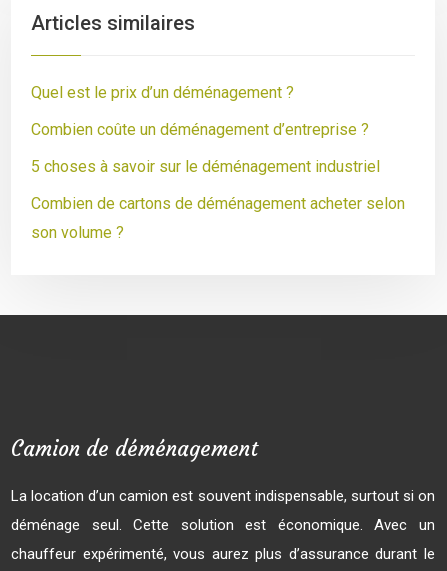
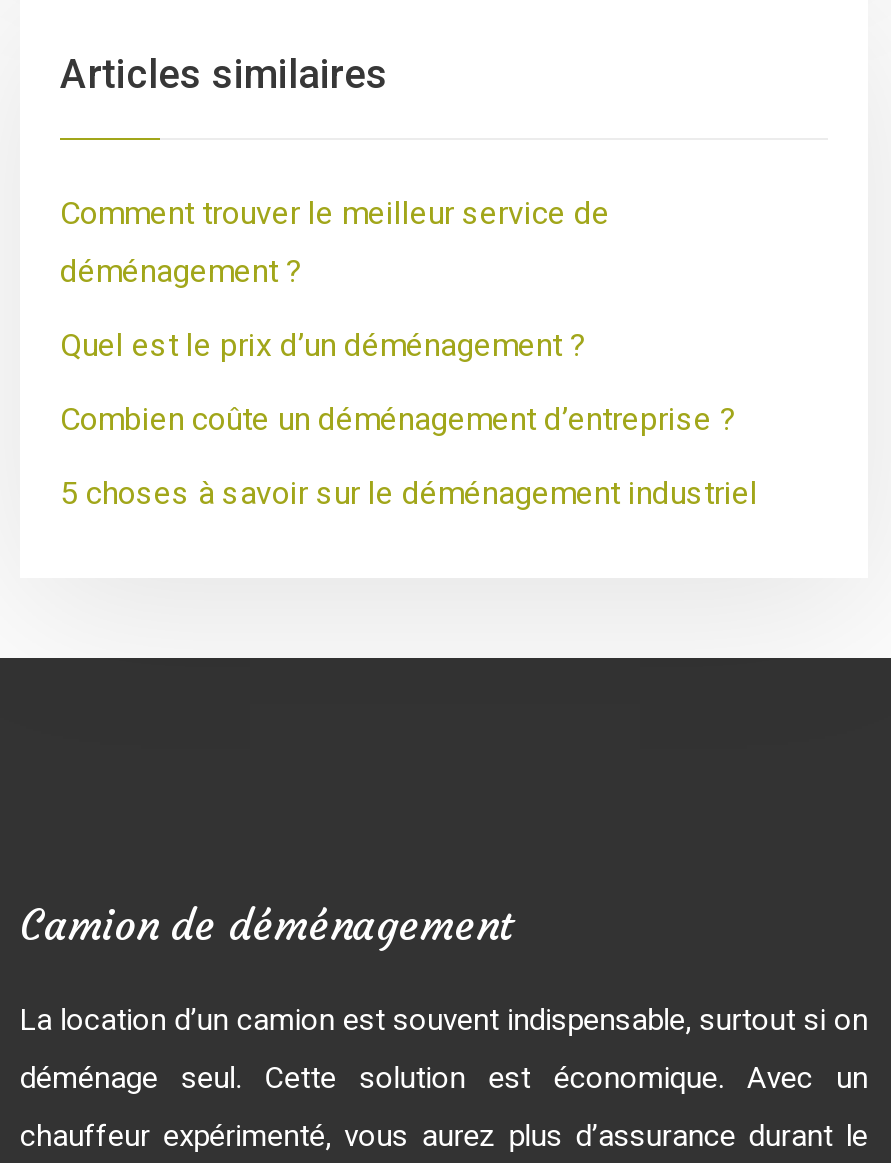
+ Comment trouver le meilleur service de
+ déménagement ?

moved down: Quel est le prix d’un déménagement ? | Combien coûte un déménagement d’entreprise ? | 5 choses à savoir sur le déménagement industriel

- Combien de cartons de déménagement acheter selon
- son volume ?
